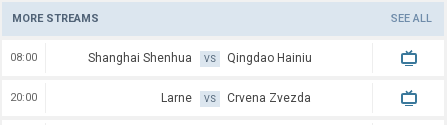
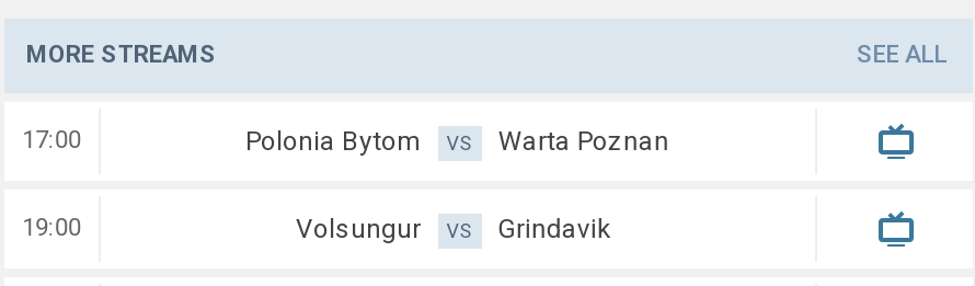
- 08:00
- Shanghai Shenhua
+ 17:00
+ Polonia Bytom

- Qingdao Hainiu
+ Warta Poznan

- 20:00
- Larne
+ 19:00
+ Volsungur

- Crvena Zvezda
+ Grindavik
